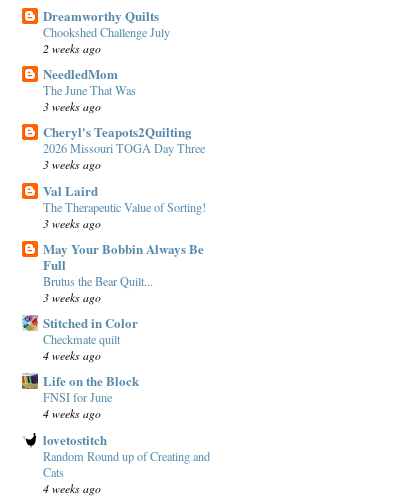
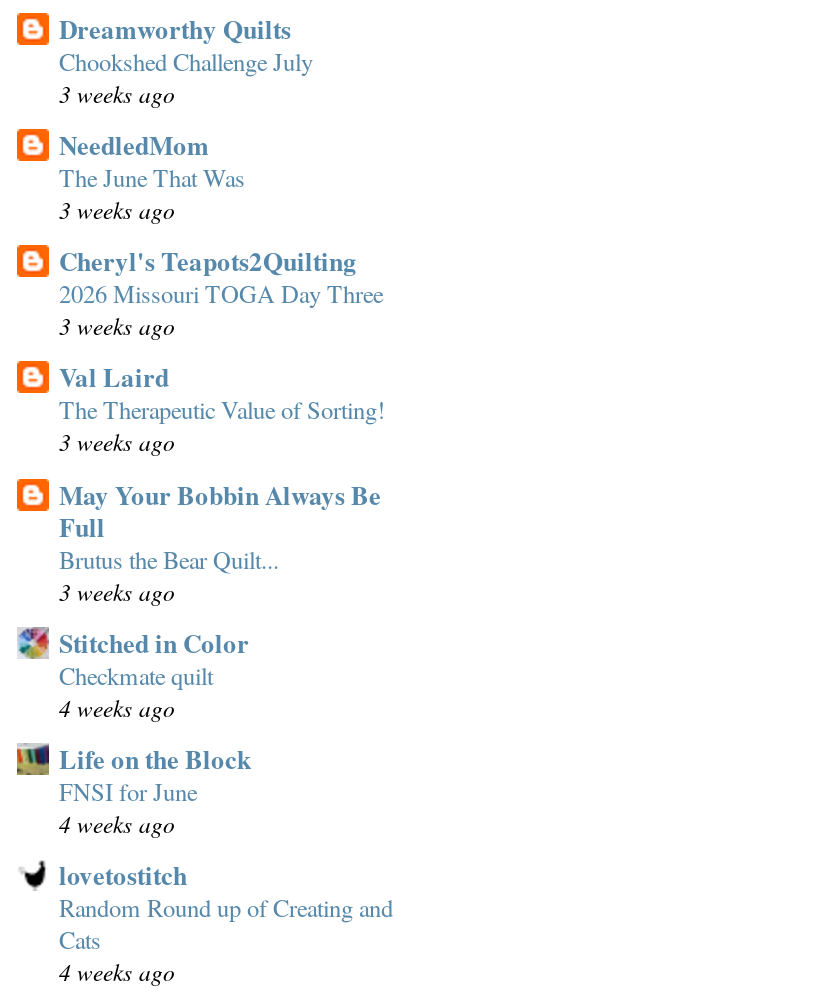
- 2 weeks ago
+ 3 weeks ago
